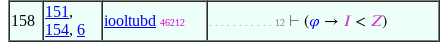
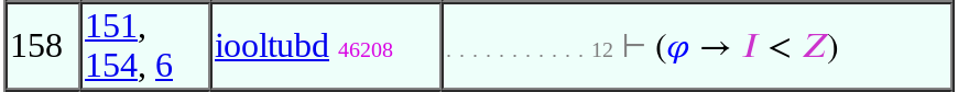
- iooltubd 46212
+ iooltubd 46208
